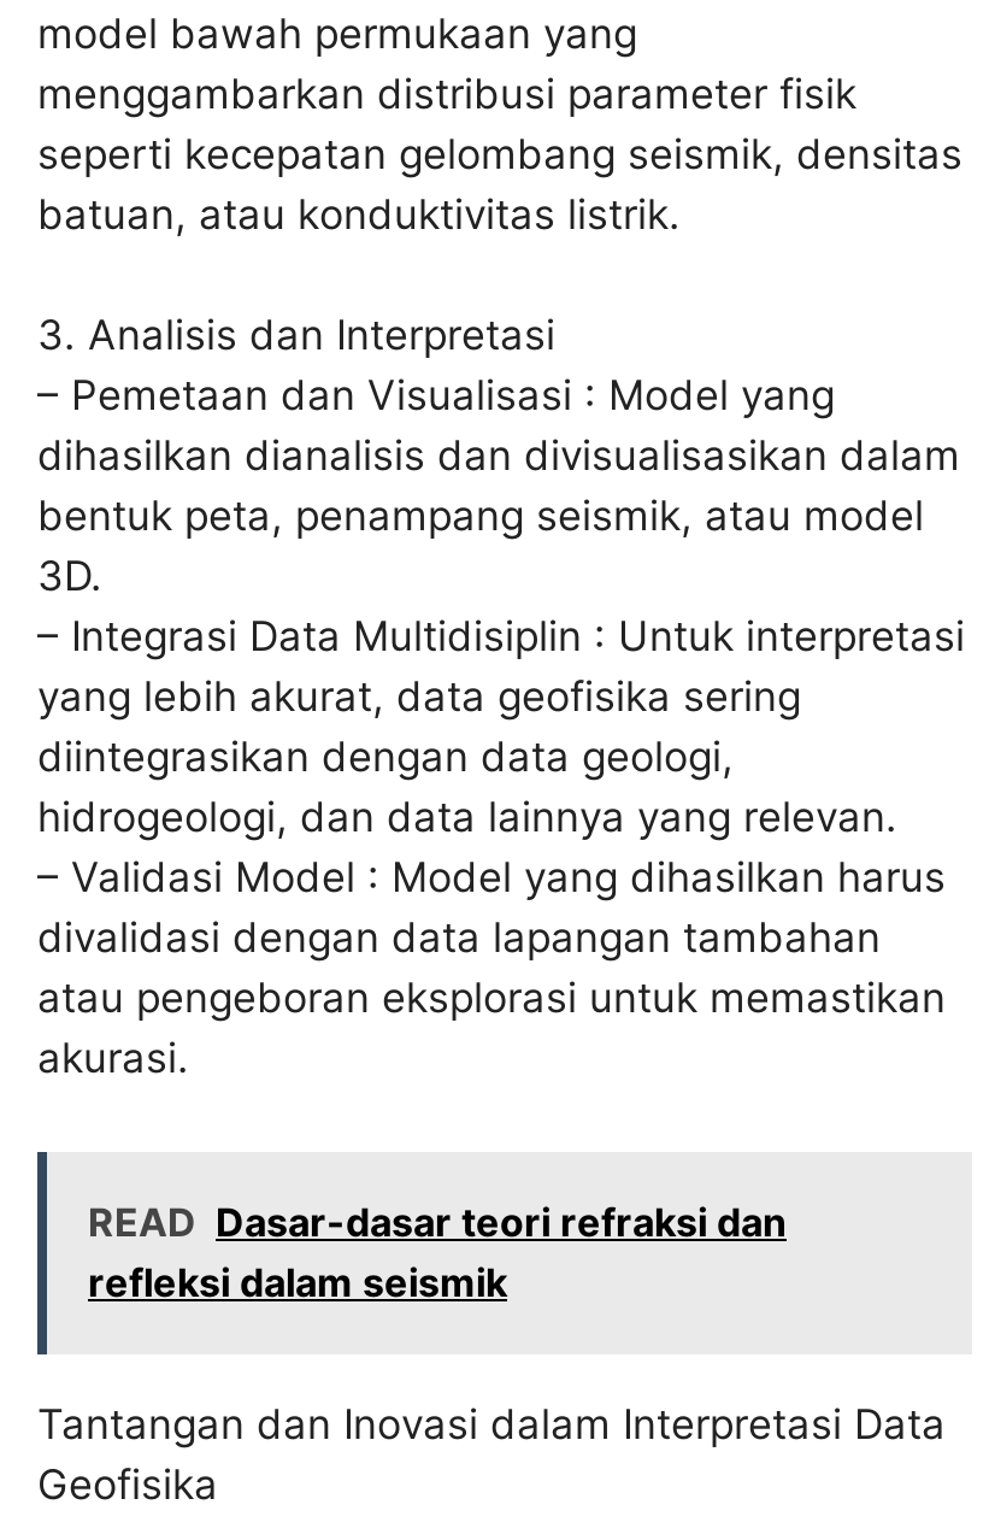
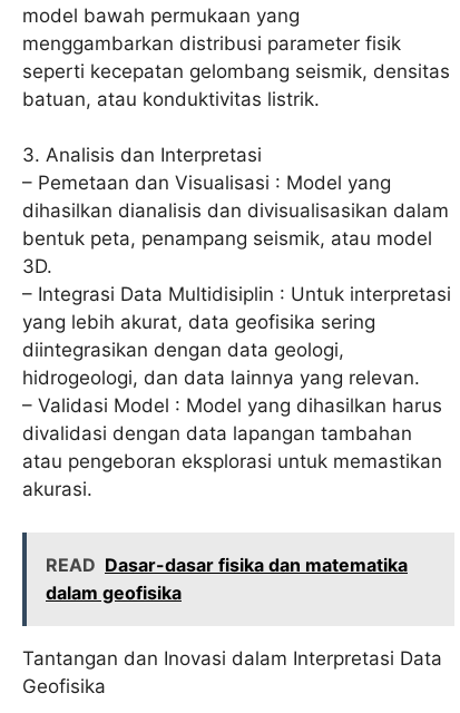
- READ Dasar-dasar teori refraksi dan
- refleksi dalam seismik
+ READ Dasar-dasar fisika dan matematika
+ dalam geofisika
